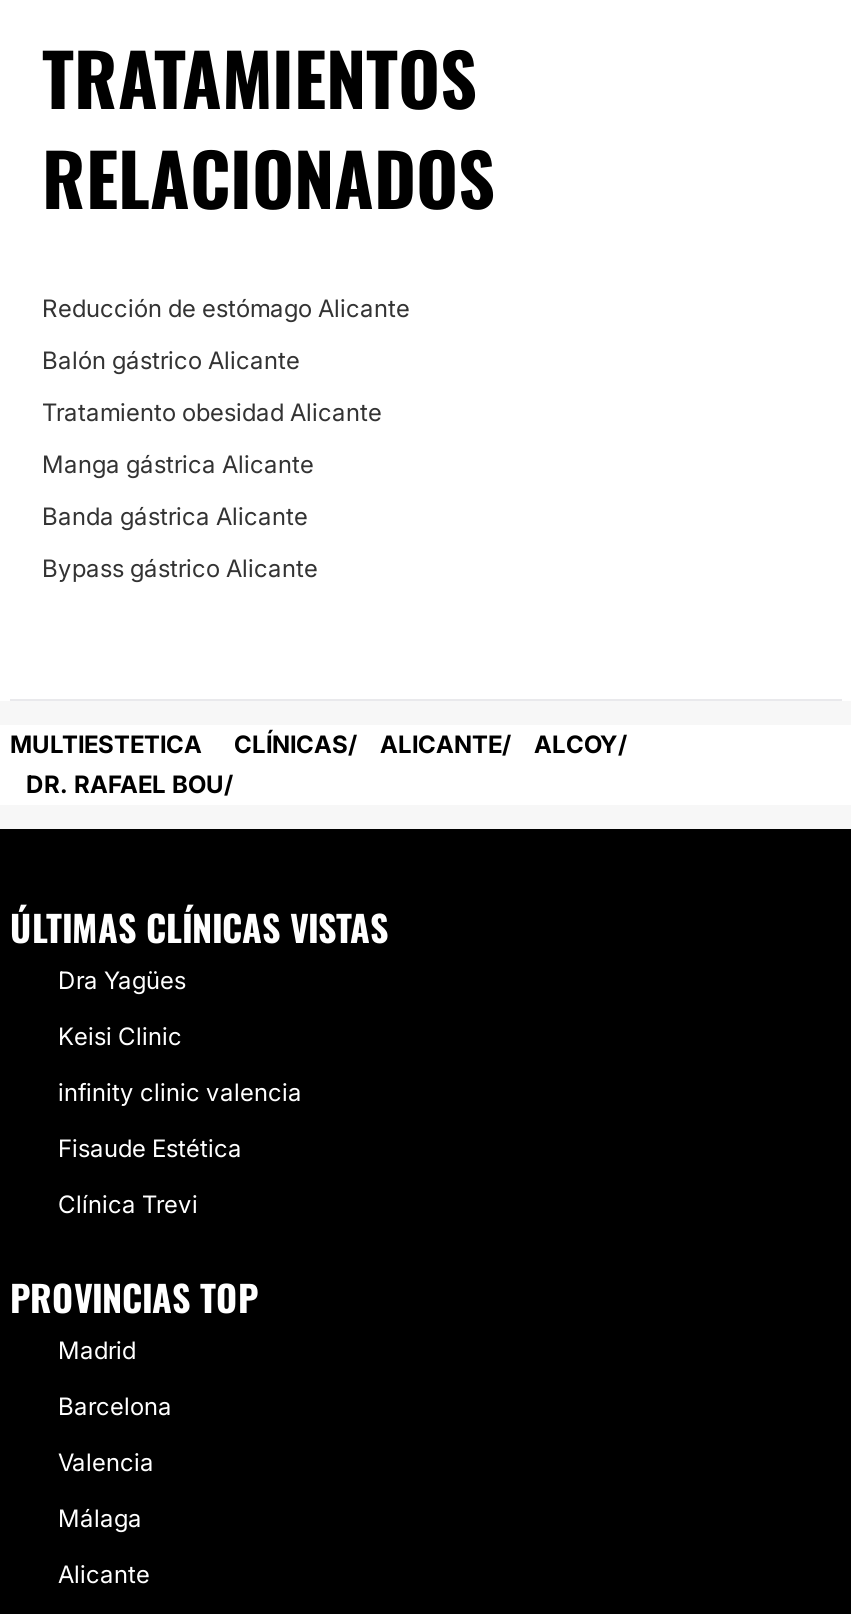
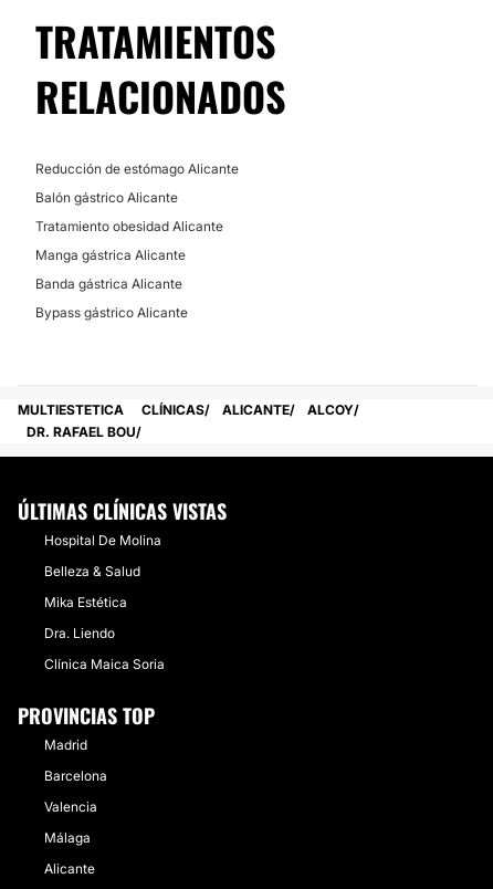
- Dra Yagües
+ Hospital De Molina

- Keisi Clinic
+ Belleza & Salud

- infinity clinic valencia
+ Mika Estética

- Fisaude Estética
+ Dra. Liendo

- Clínica Trevi
+ Clínica Maica Soria
